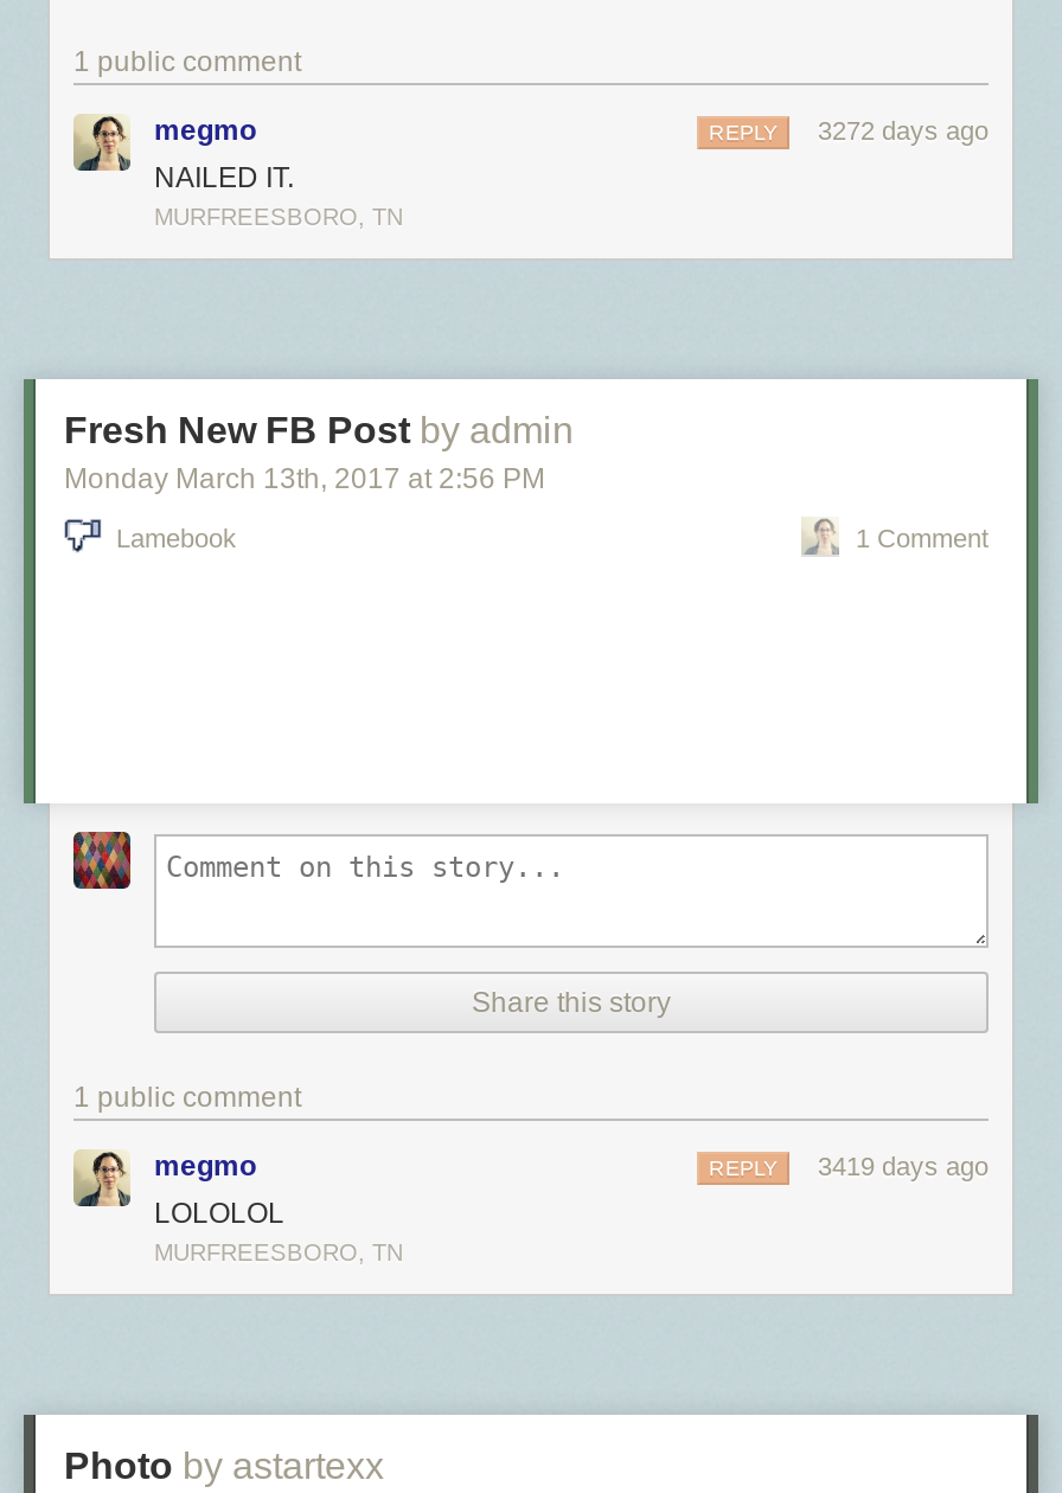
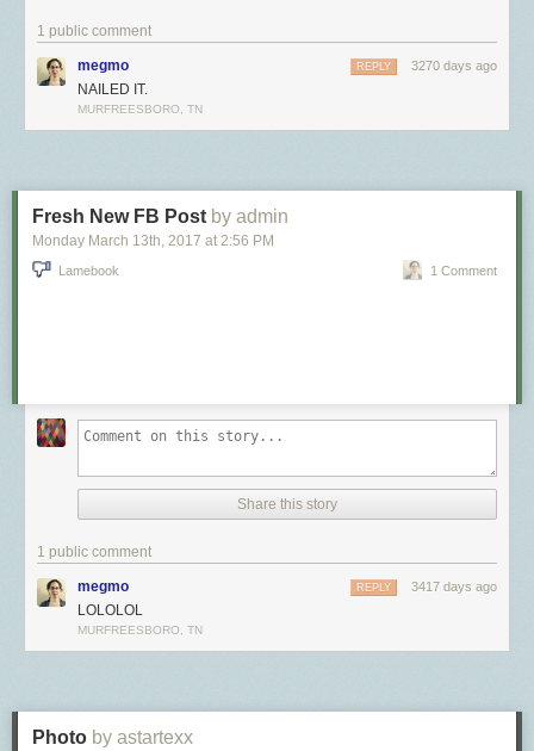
- REPLY 3272 days ago
+ REPLY 3270 days ago

- REPLY 3419 days ago
+ REPLY 3417 days ago
